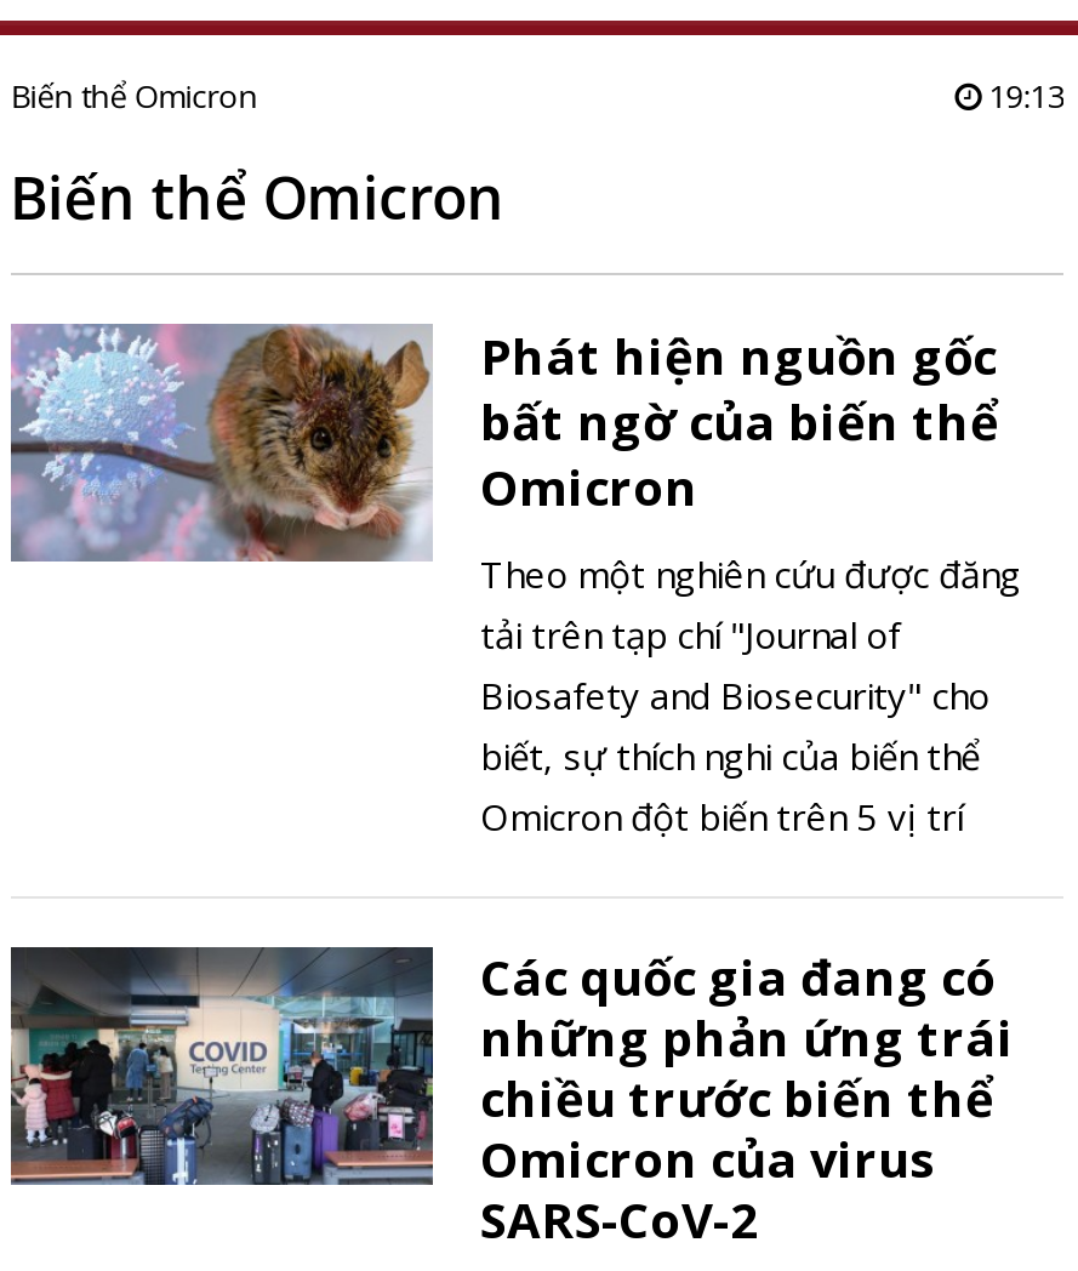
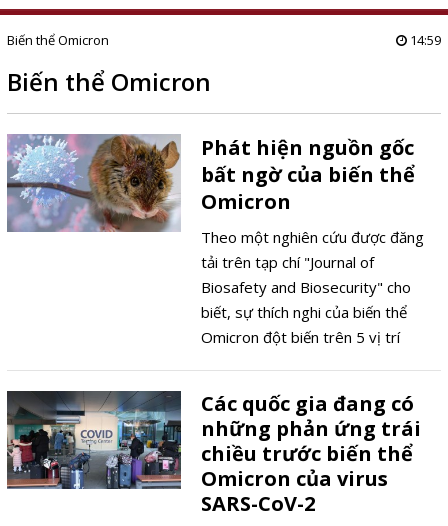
- 19:13
+ 14:59
